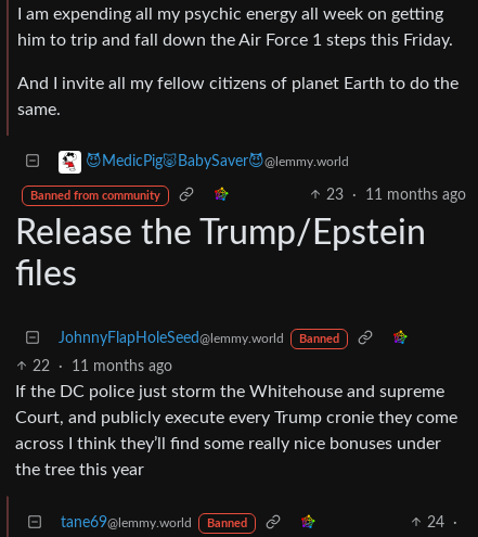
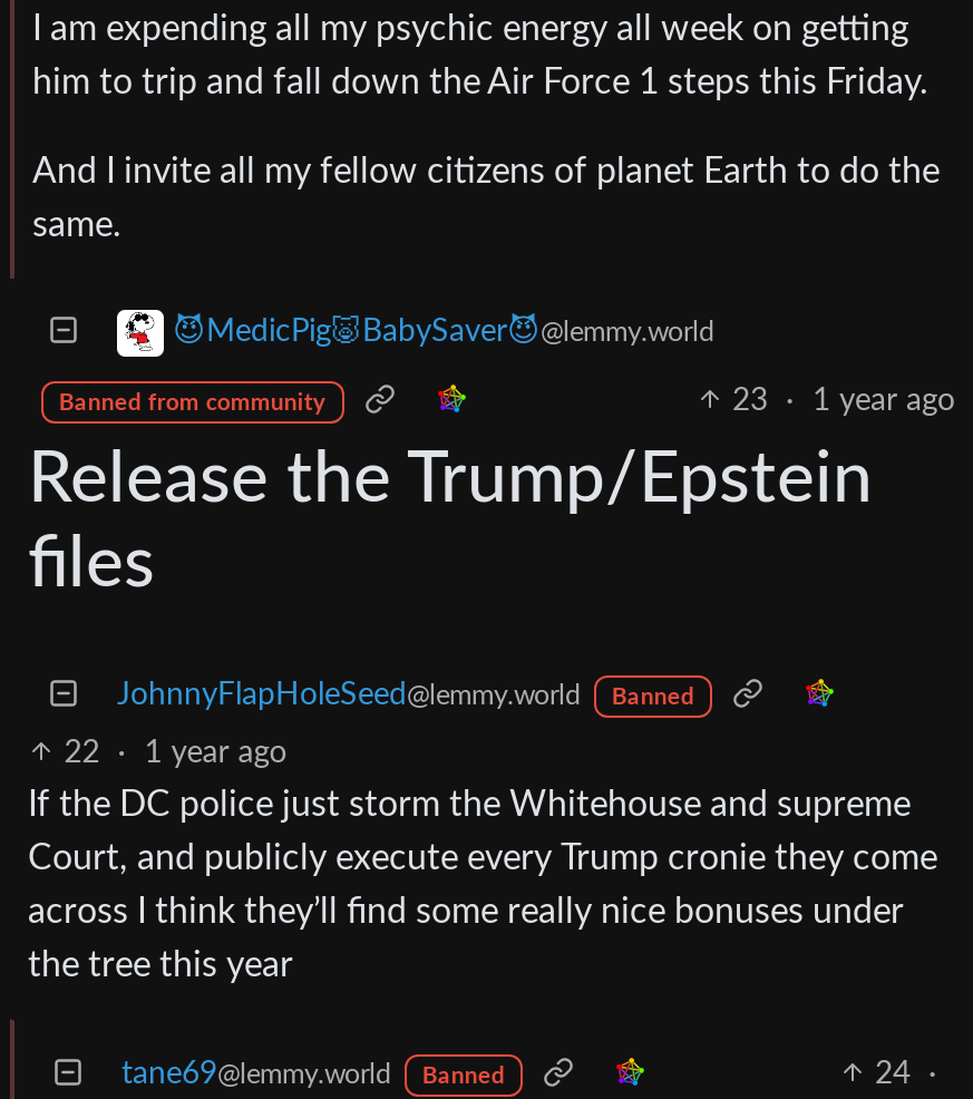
- 23 · 11 months ago
+ 23 · 1 year ago

- 22 · 11 months ago
+ 22 · 1 year ago
